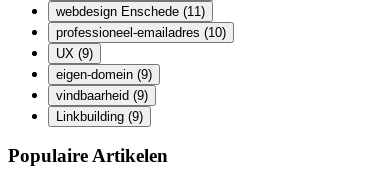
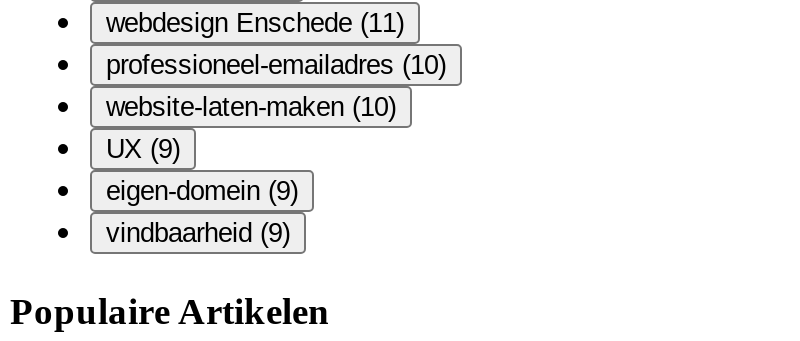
+ website-laten-maken (10)

moved down: UX (9) | eigen-domein (9) | vindbaarheid (9)

- Linkbuilding (9)
